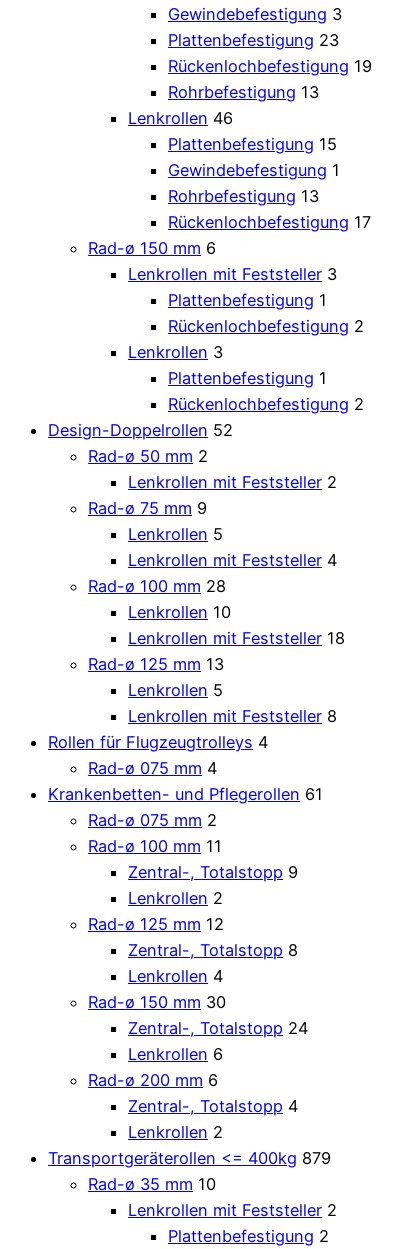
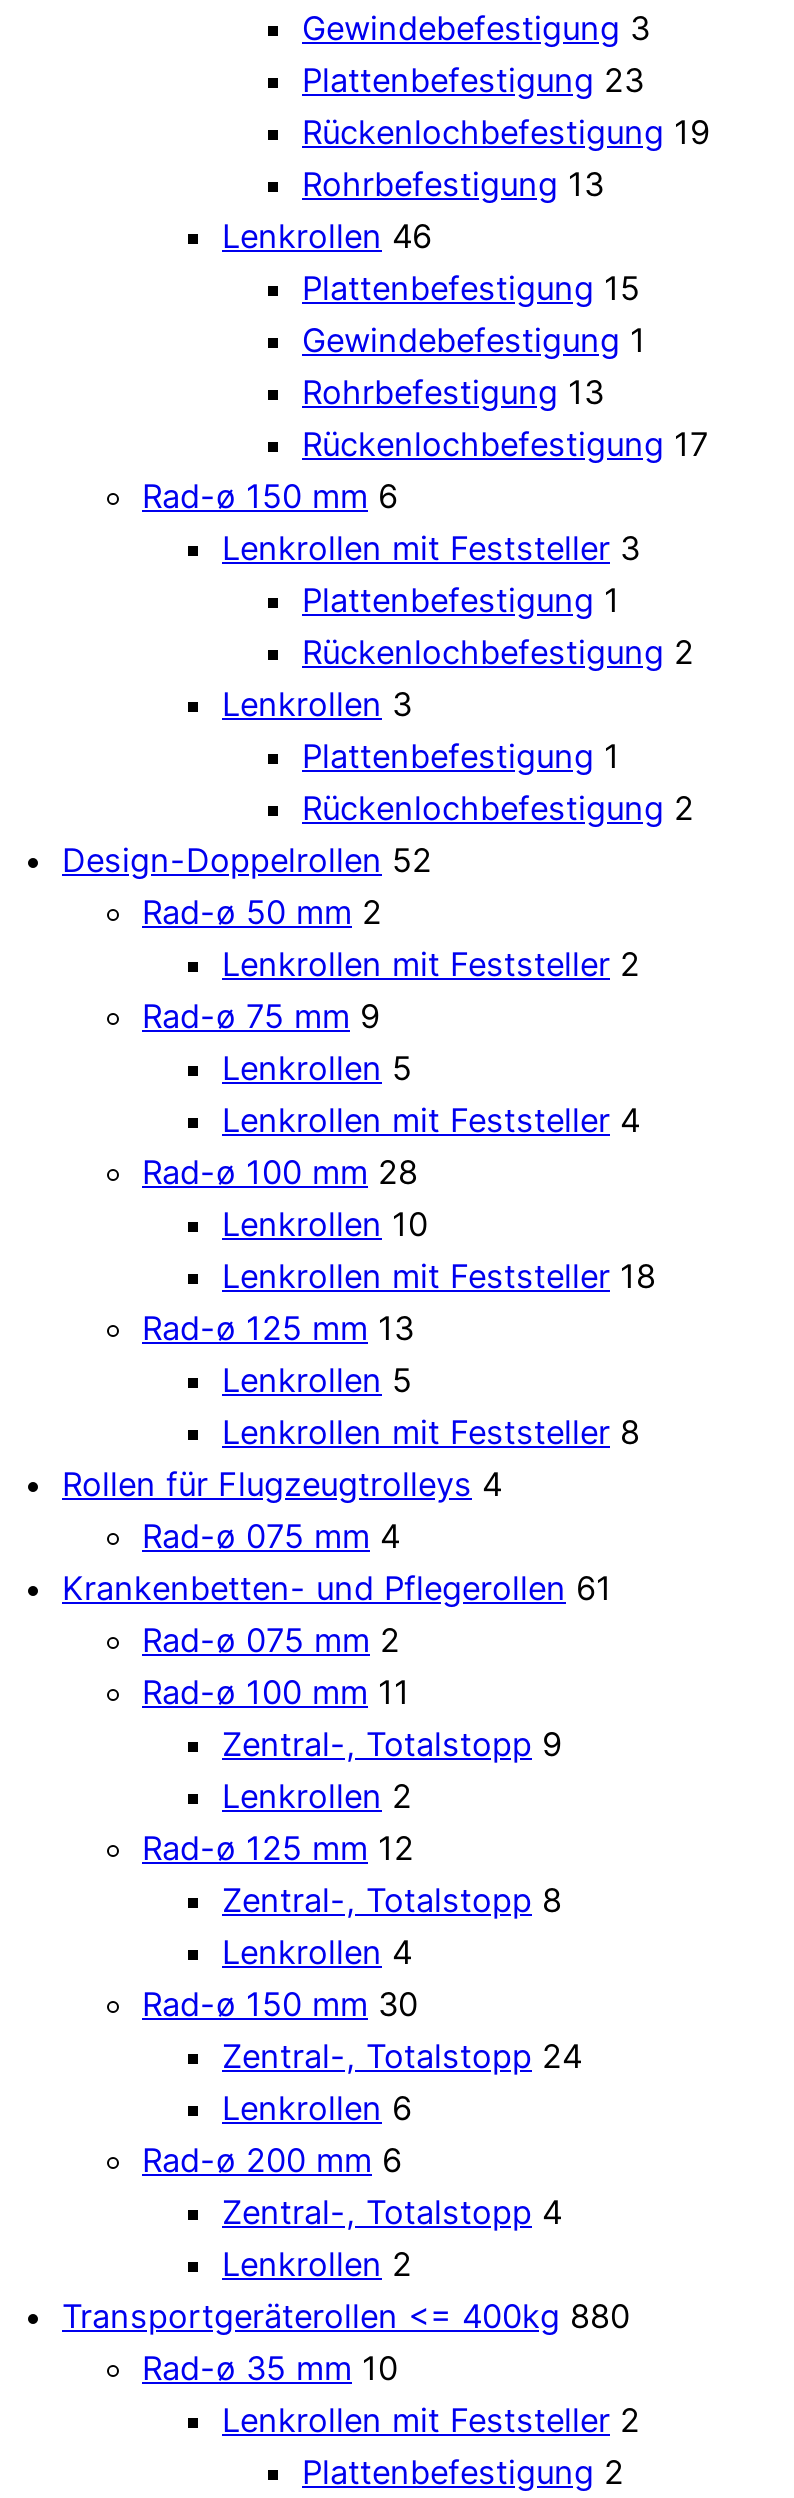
- Transportgeräterollen <= 400kg 879
+ Transportgeräterollen <= 400kg 880
